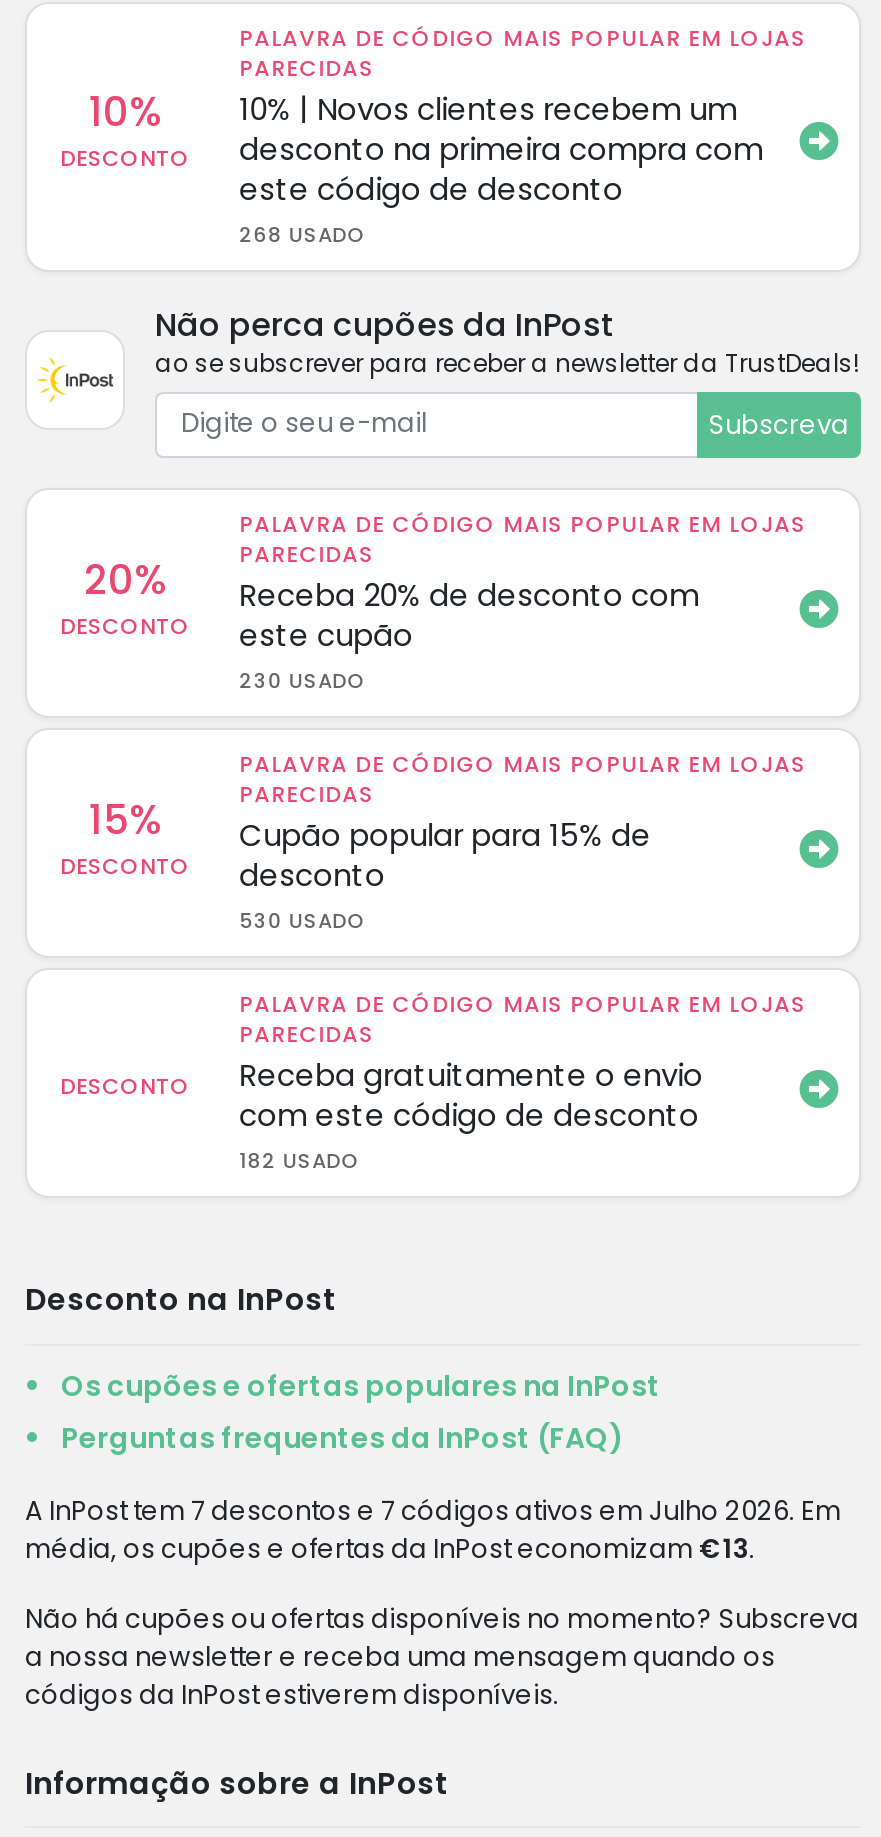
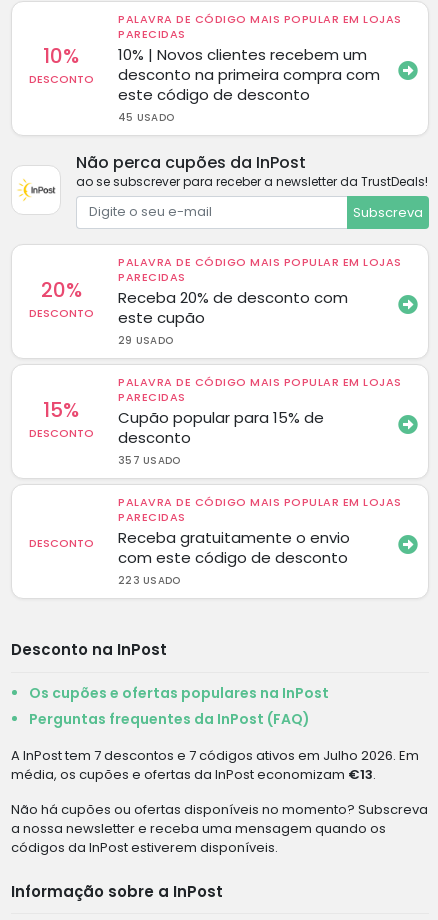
- 268 USADO
+ 45 USADO

- 230 USADO
+ 29 USADO

- 530 USADO
+ 357 USADO

- 182 USADO
+ 223 USADO
